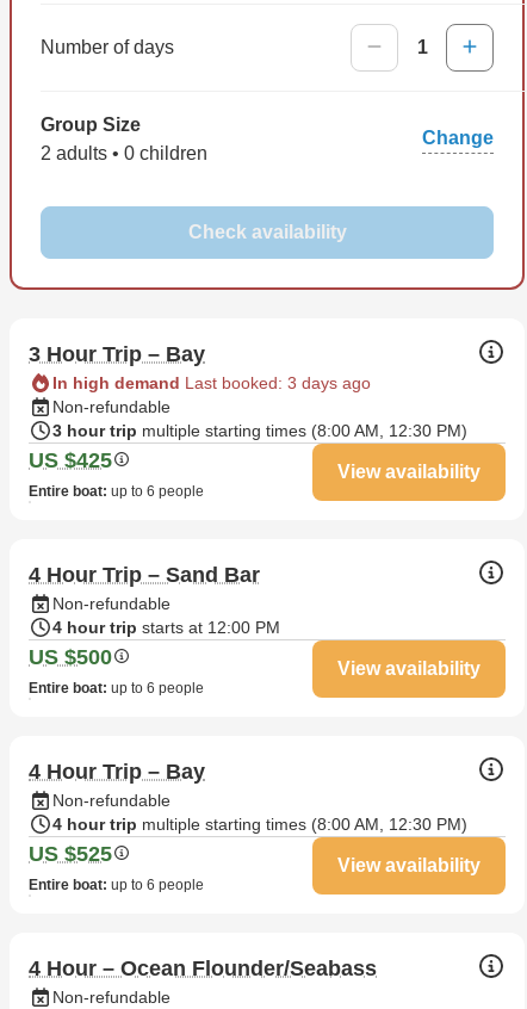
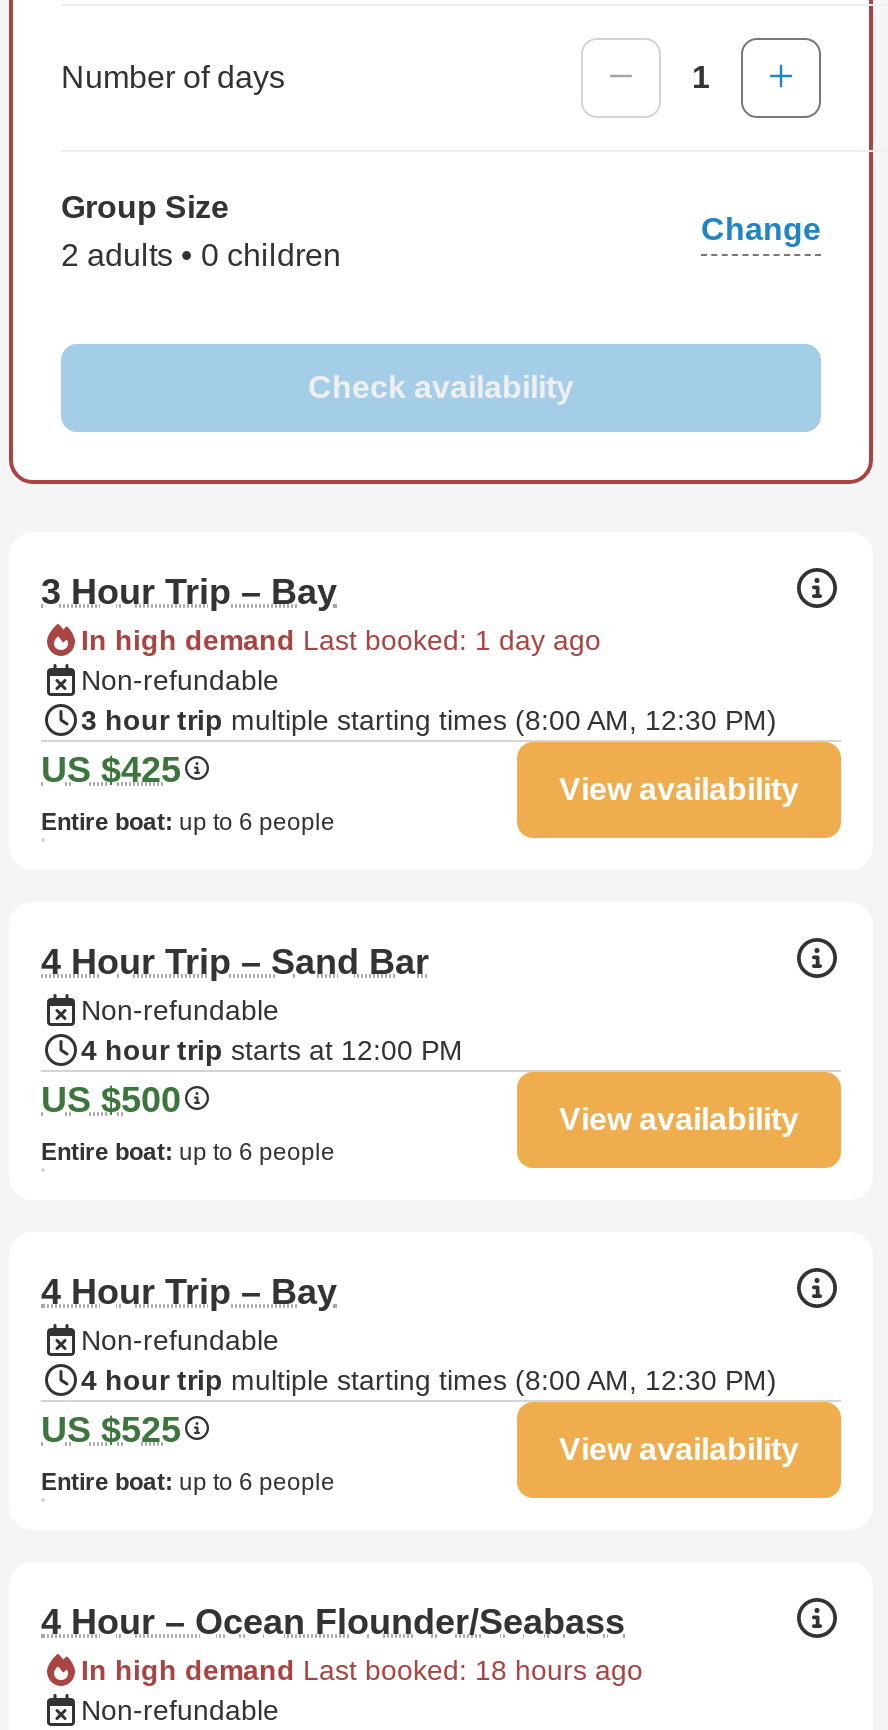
- In high demand Last booked: 3 days ago
+ In high demand Last booked: 1 day ago

+ In high demand Last booked: 18 hours ago
